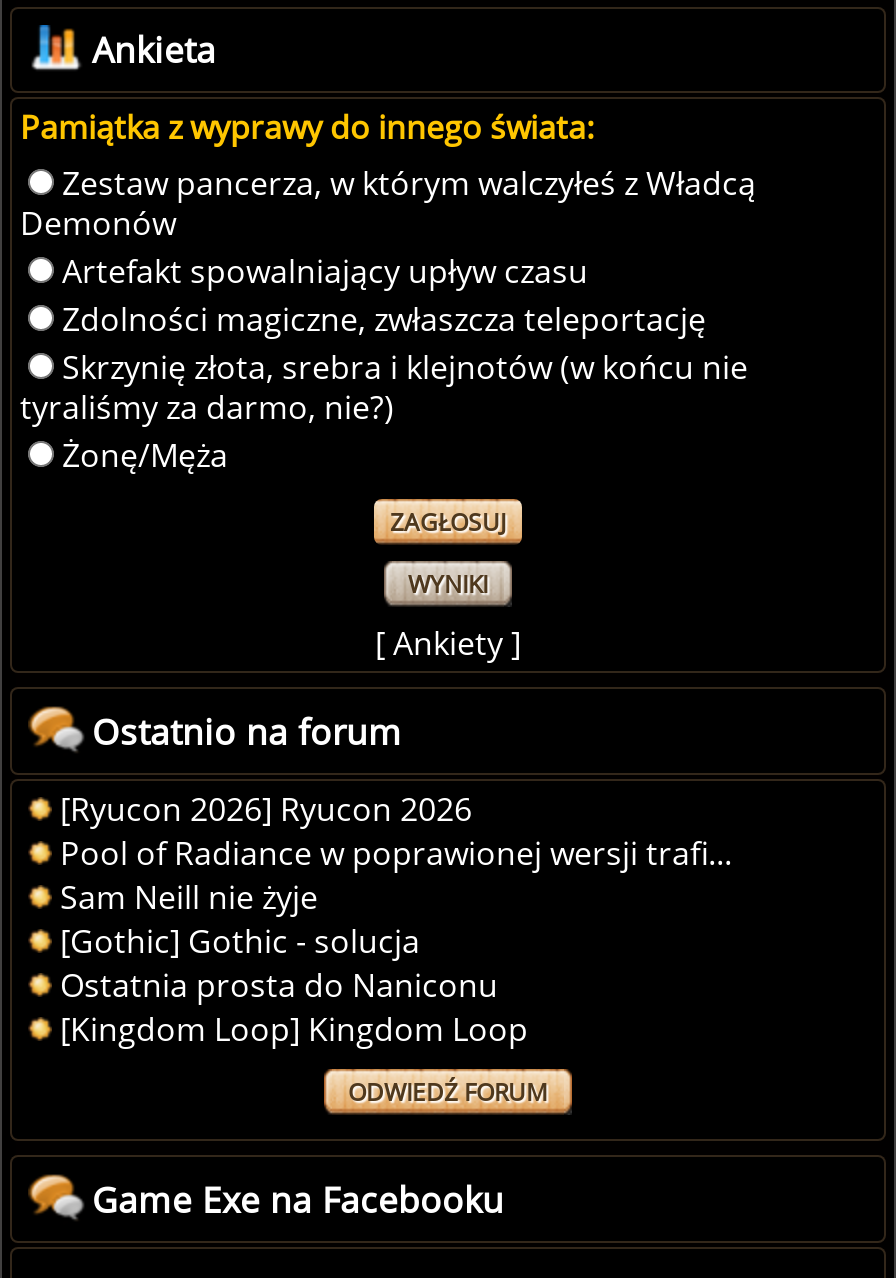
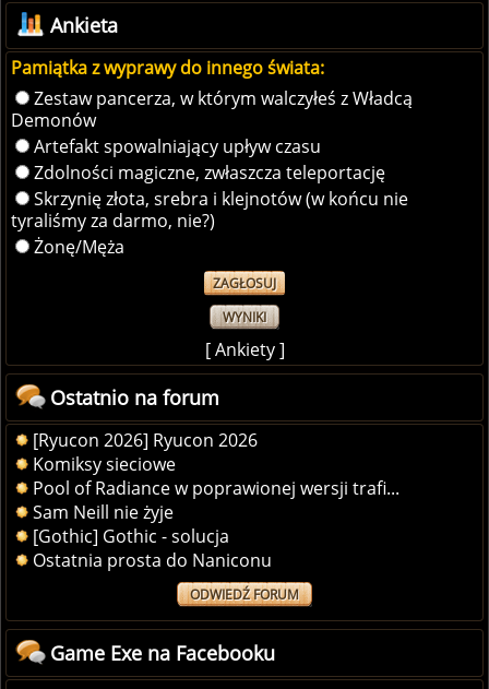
+ Komiksy sieciowe

moved down: Pool of Radiance w poprawionej wersji trafi... | Sam Neill nie żyje | [Gothic] Gothic - solucja | Ostatnia prosta do Naniconu

- [Kingdom Loop] Kingdom Loop
